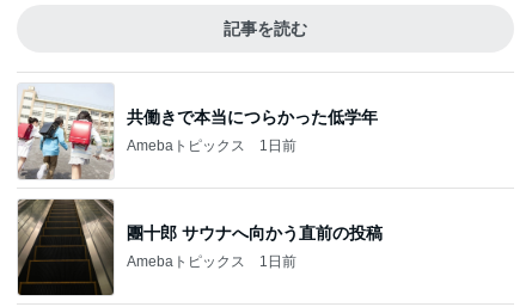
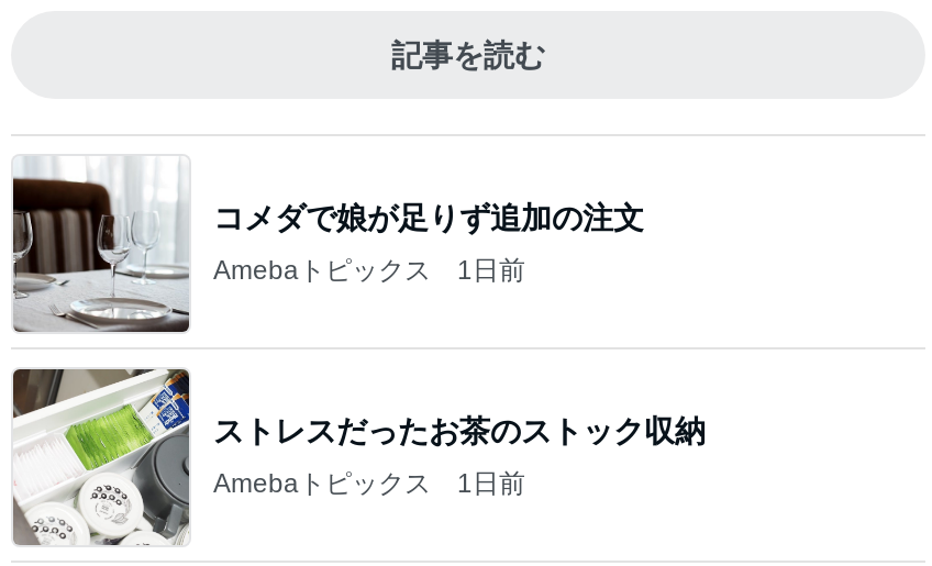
- [image]
- 共働きで本当につらかった低学年
+ [image]
+ コメダで娘が足りず追加の注文

- [image]
- 團十郎 サウナへ向かう直前の投稿
+ [image]
+ ストレスだったお茶のストック収納
